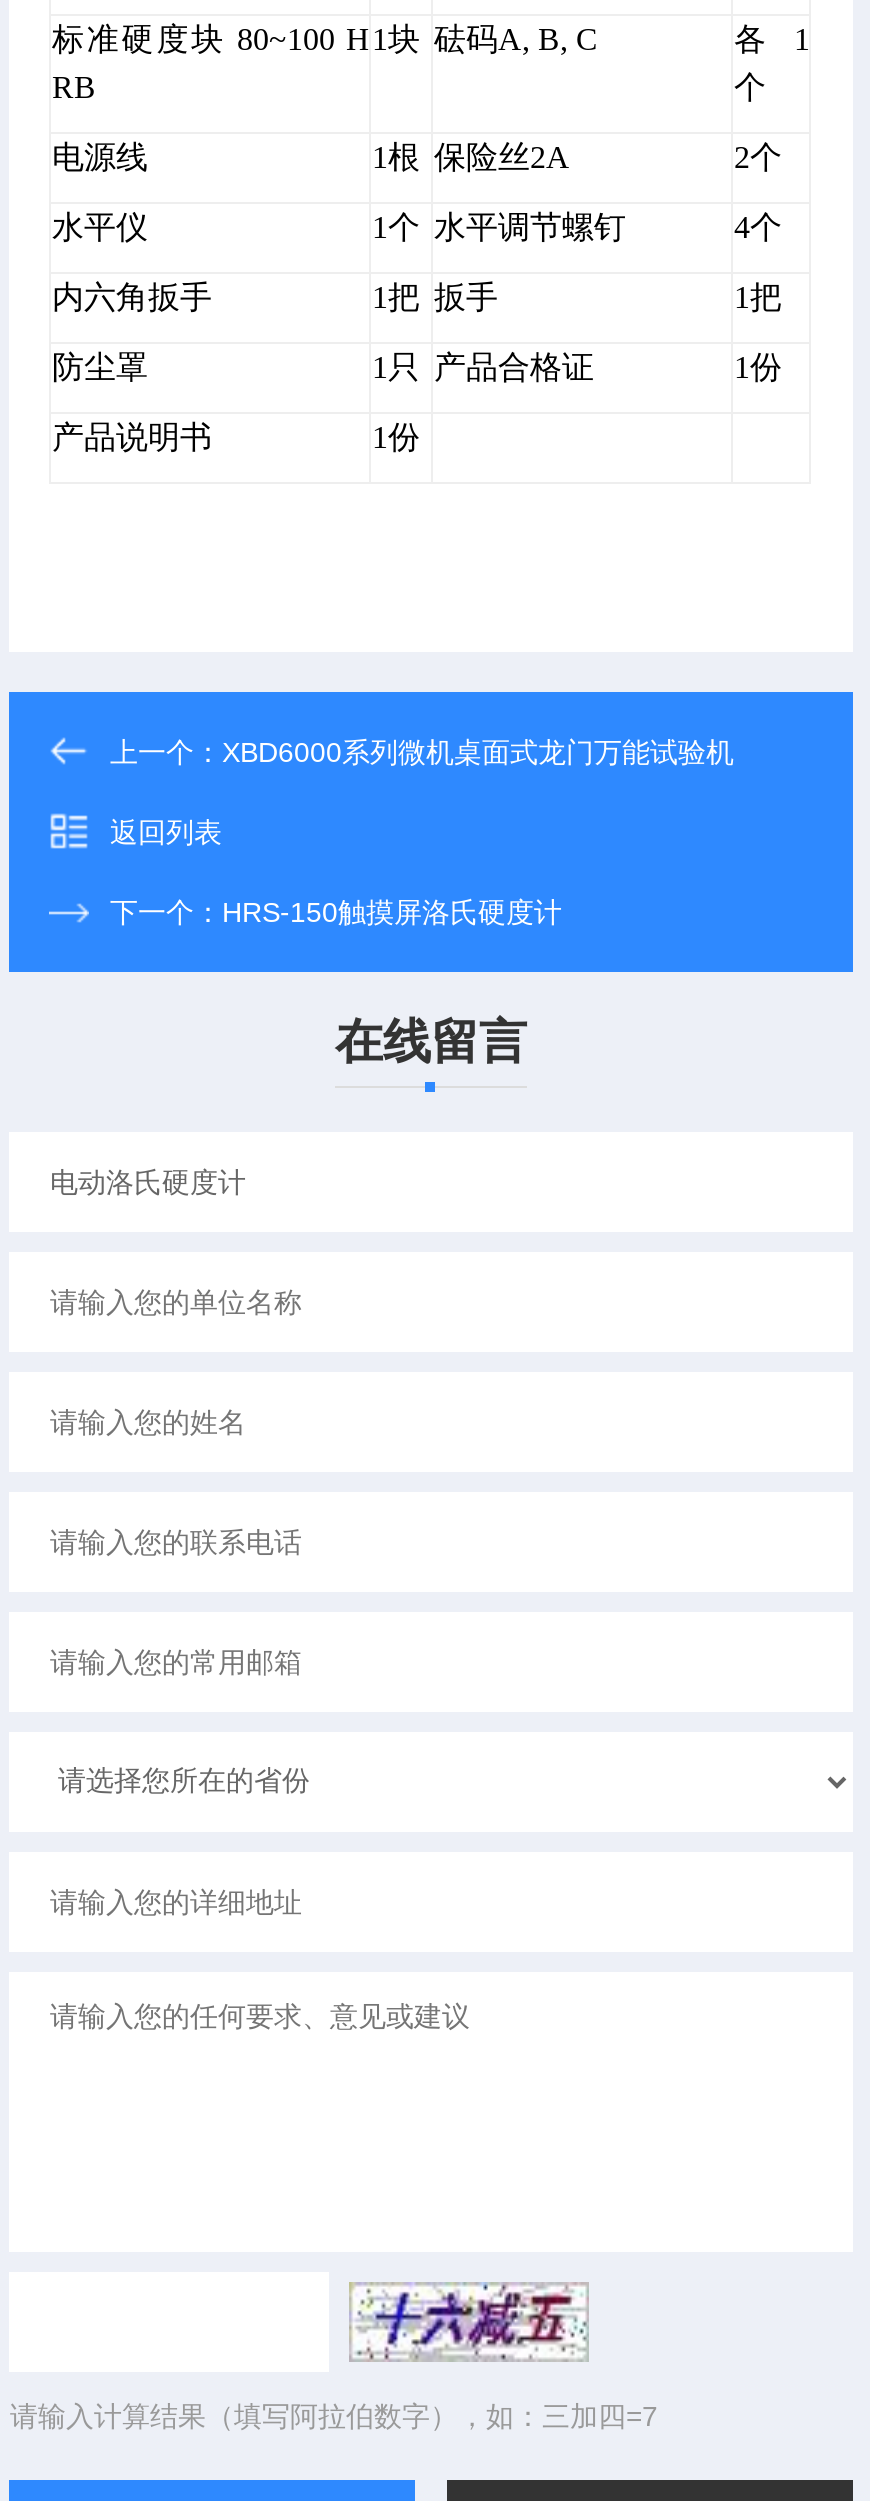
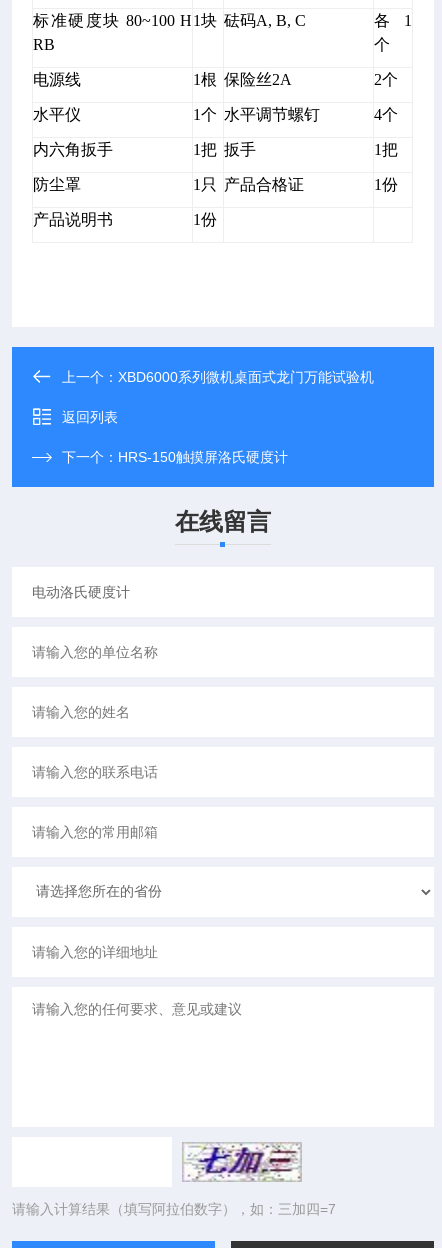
- [image]
+ [image]
